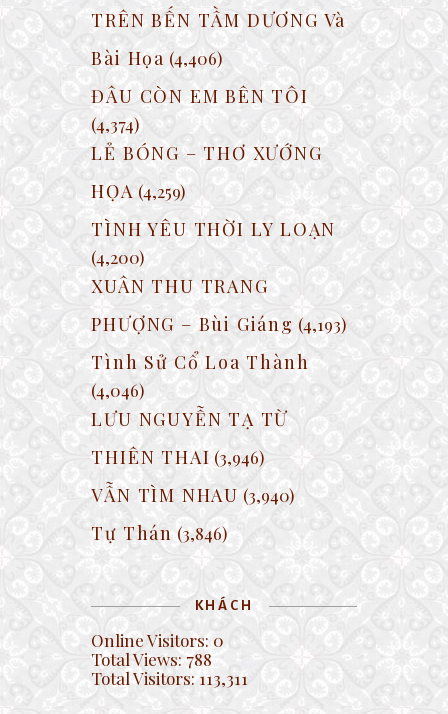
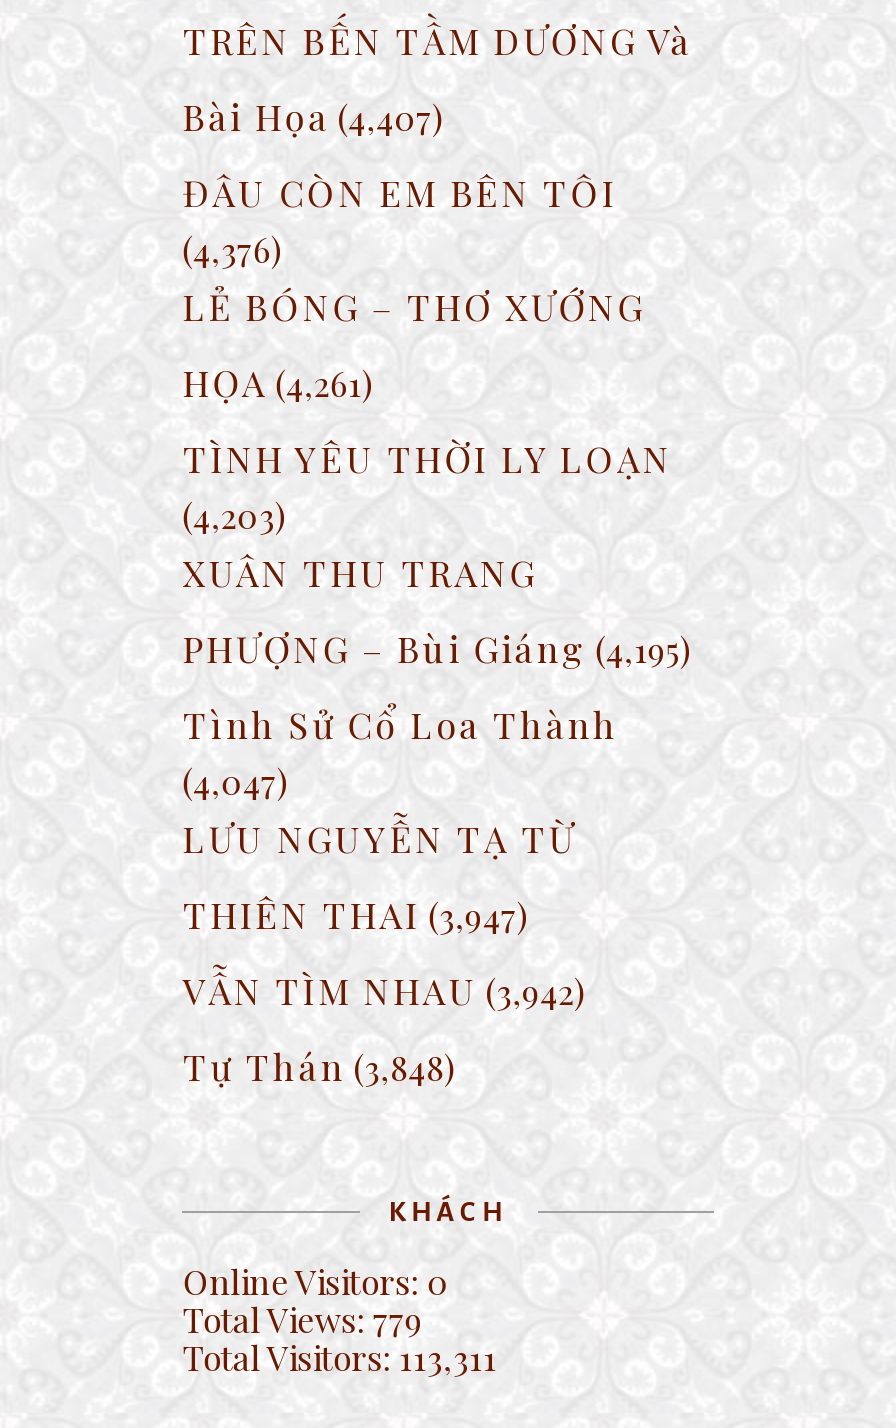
- Bài Họa (4,406)
+ Bài Họa (4,407)

- (4,374)
+ (4,376)

- HỌA (4,259)
+ HỌA (4,261)

- (4,200)
+ (4,203)

- PHƯỢNG – Bùi Giáng (4,193)
+ PHƯỢNG – Bùi Giáng (4,195)

- (4,046)
+ (4,047)

- THIÊN THAI (3,946)
+ THIÊN THAI (3,947)

- VẪN TÌM NHAU (3,940)
+ VẪN TÌM NHAU (3,942)

- Tự Thán (3,846)
+ Tự Thán (3,848)

- Total Views:788
+ Total Views:779
